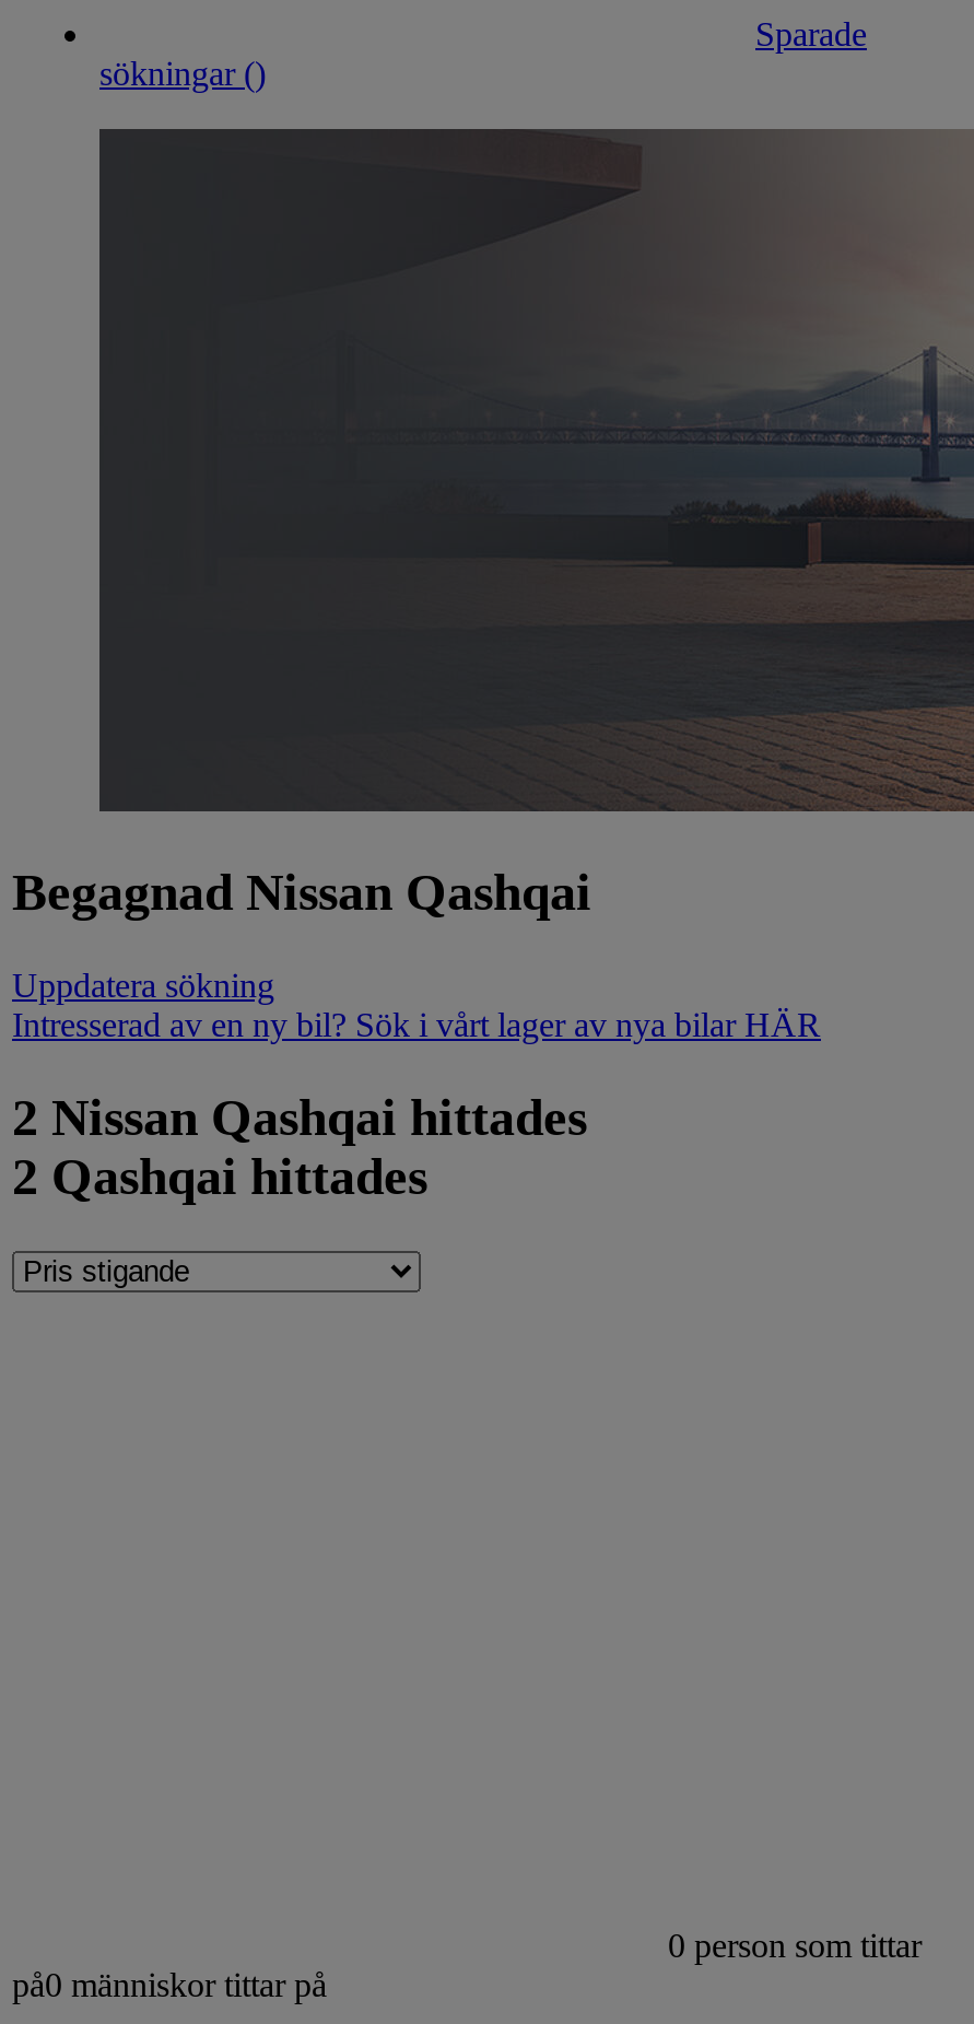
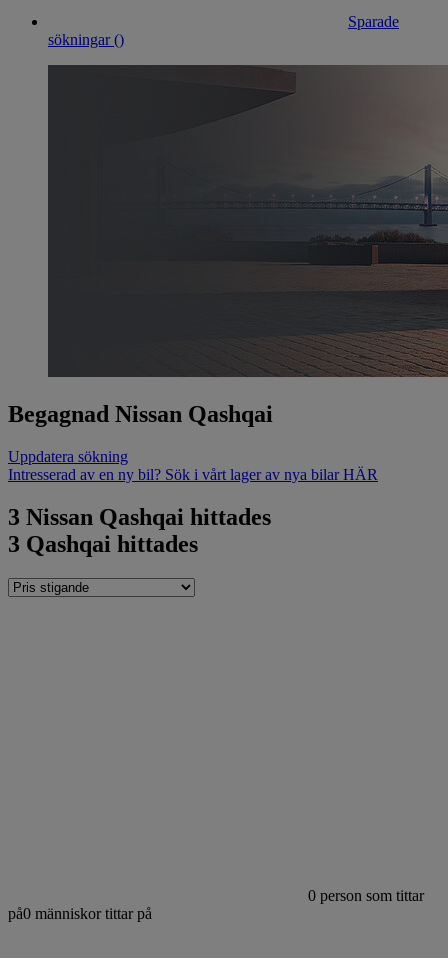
- 2 Nissan Qashqai hittades
+ 3 Nissan Qashqai hittades

- 2 Qashqai hittades
+ 3 Qashqai hittades
